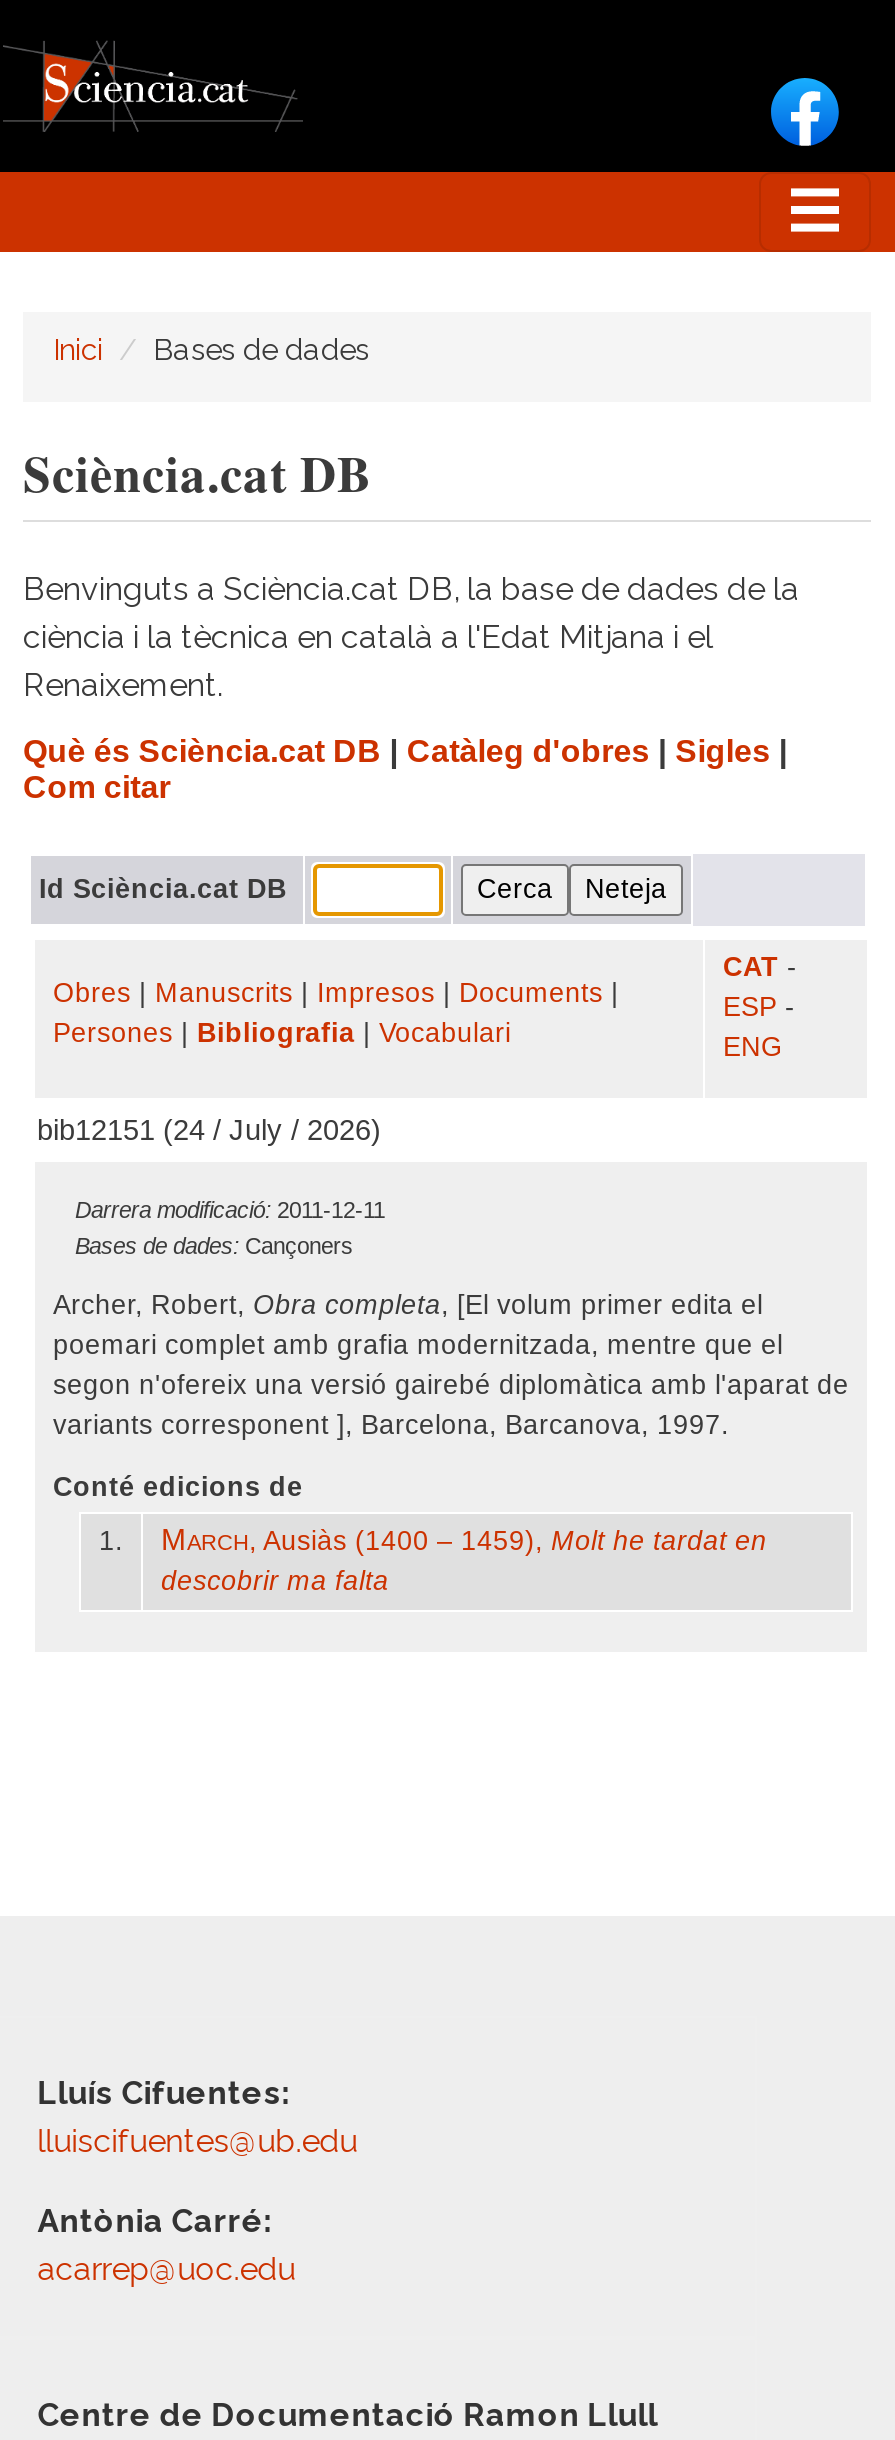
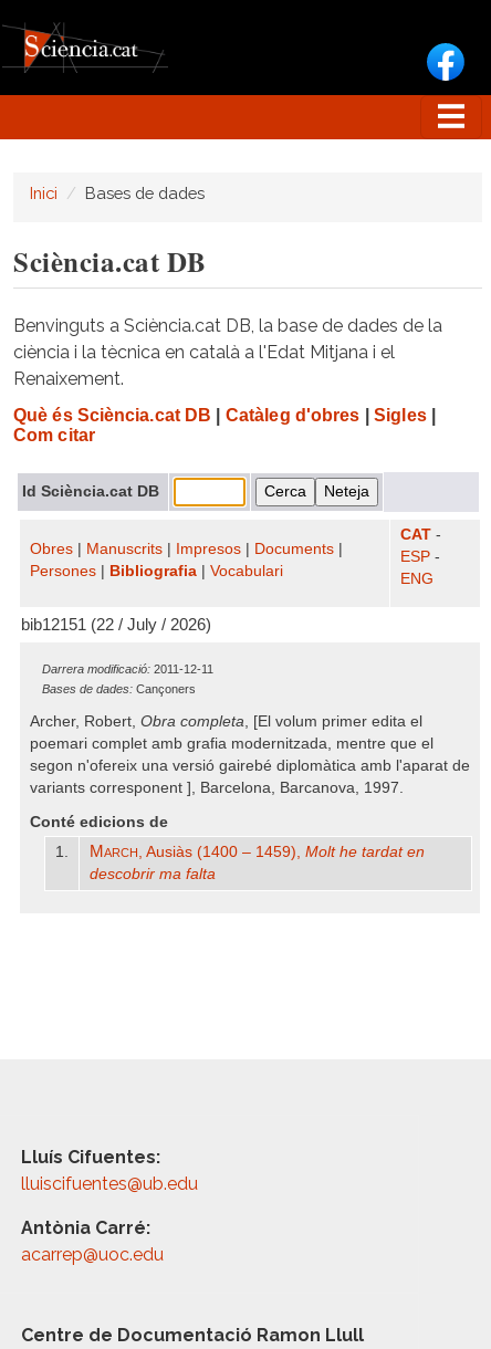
- bib12151 (24 / July / 2026)
+ bib12151 (22 / July / 2026)
